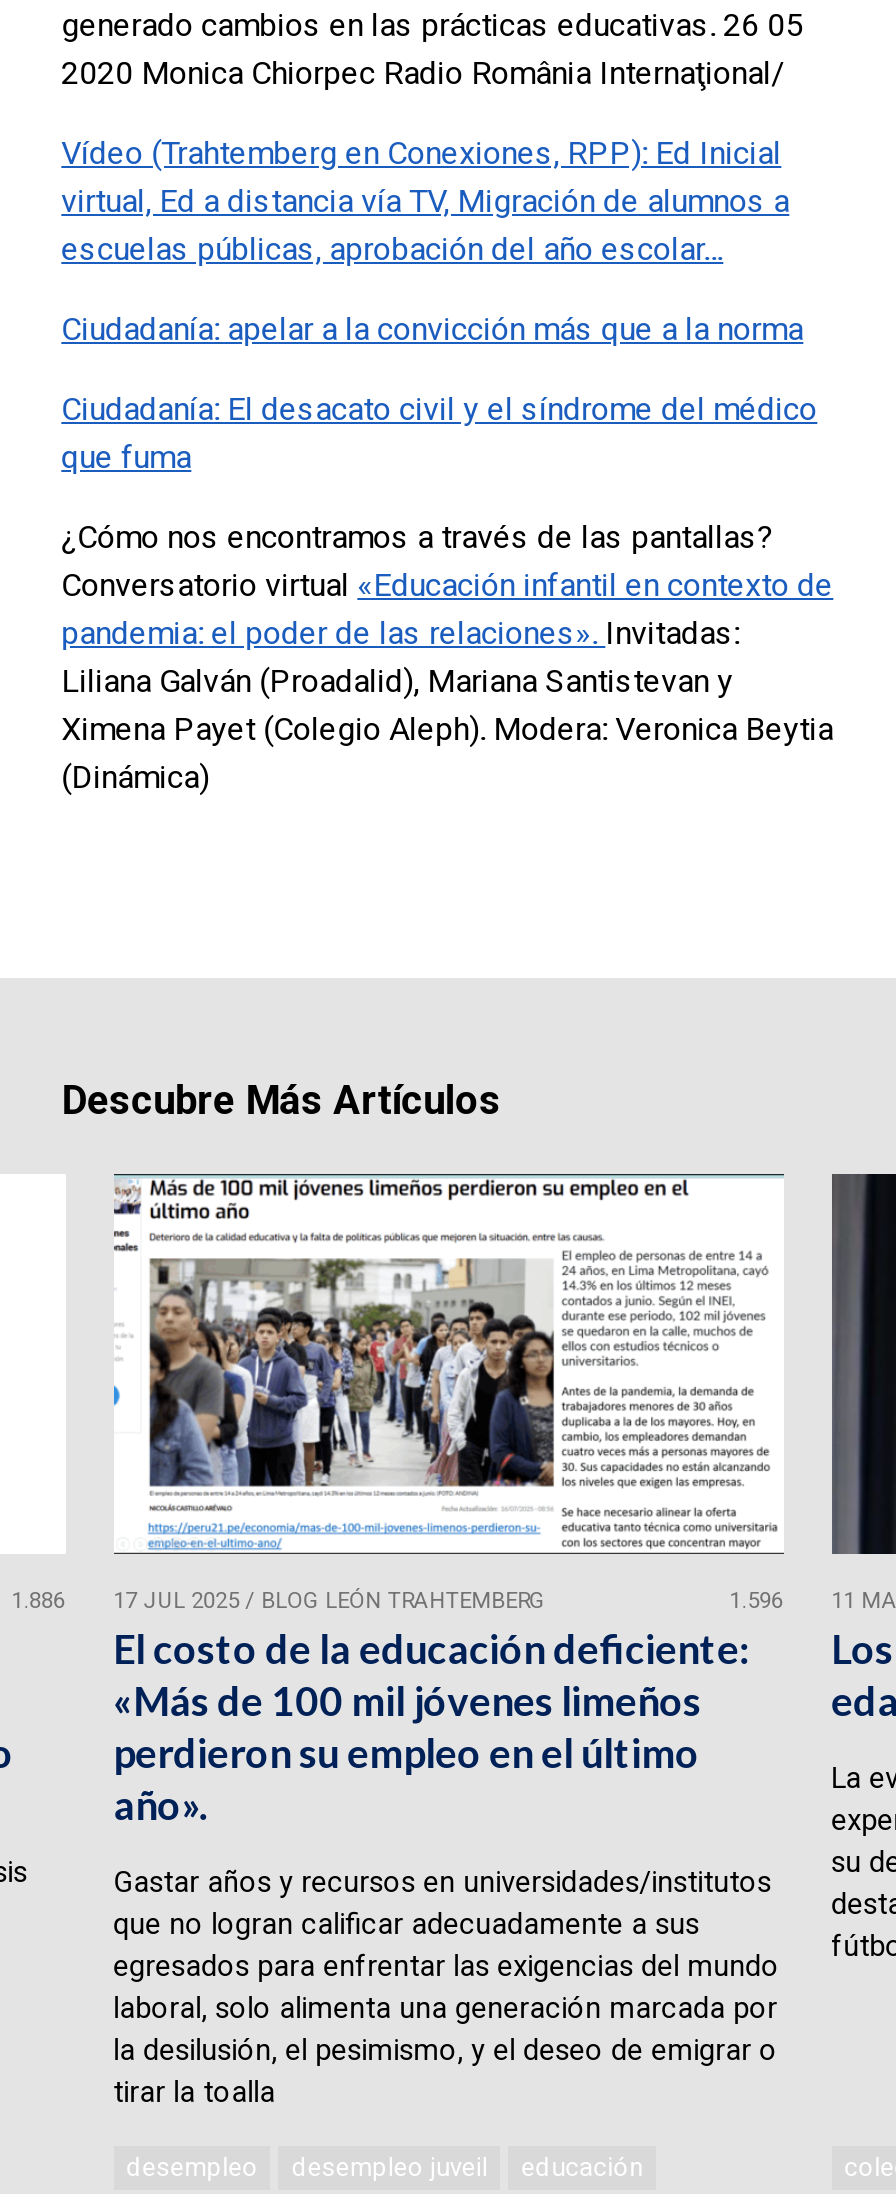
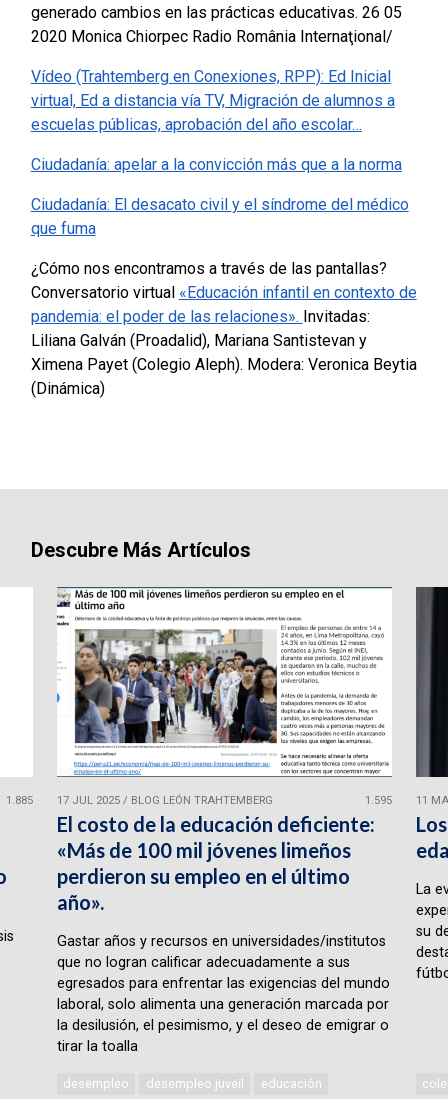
- 1.886 17 JUL 2025 / BLOG LEÓN TRAHTEMBERG
+ 1.885 17 JUL 2025 / BLOG LEÓN TRAHTEMBERG

- 1.596
+ 1.595
